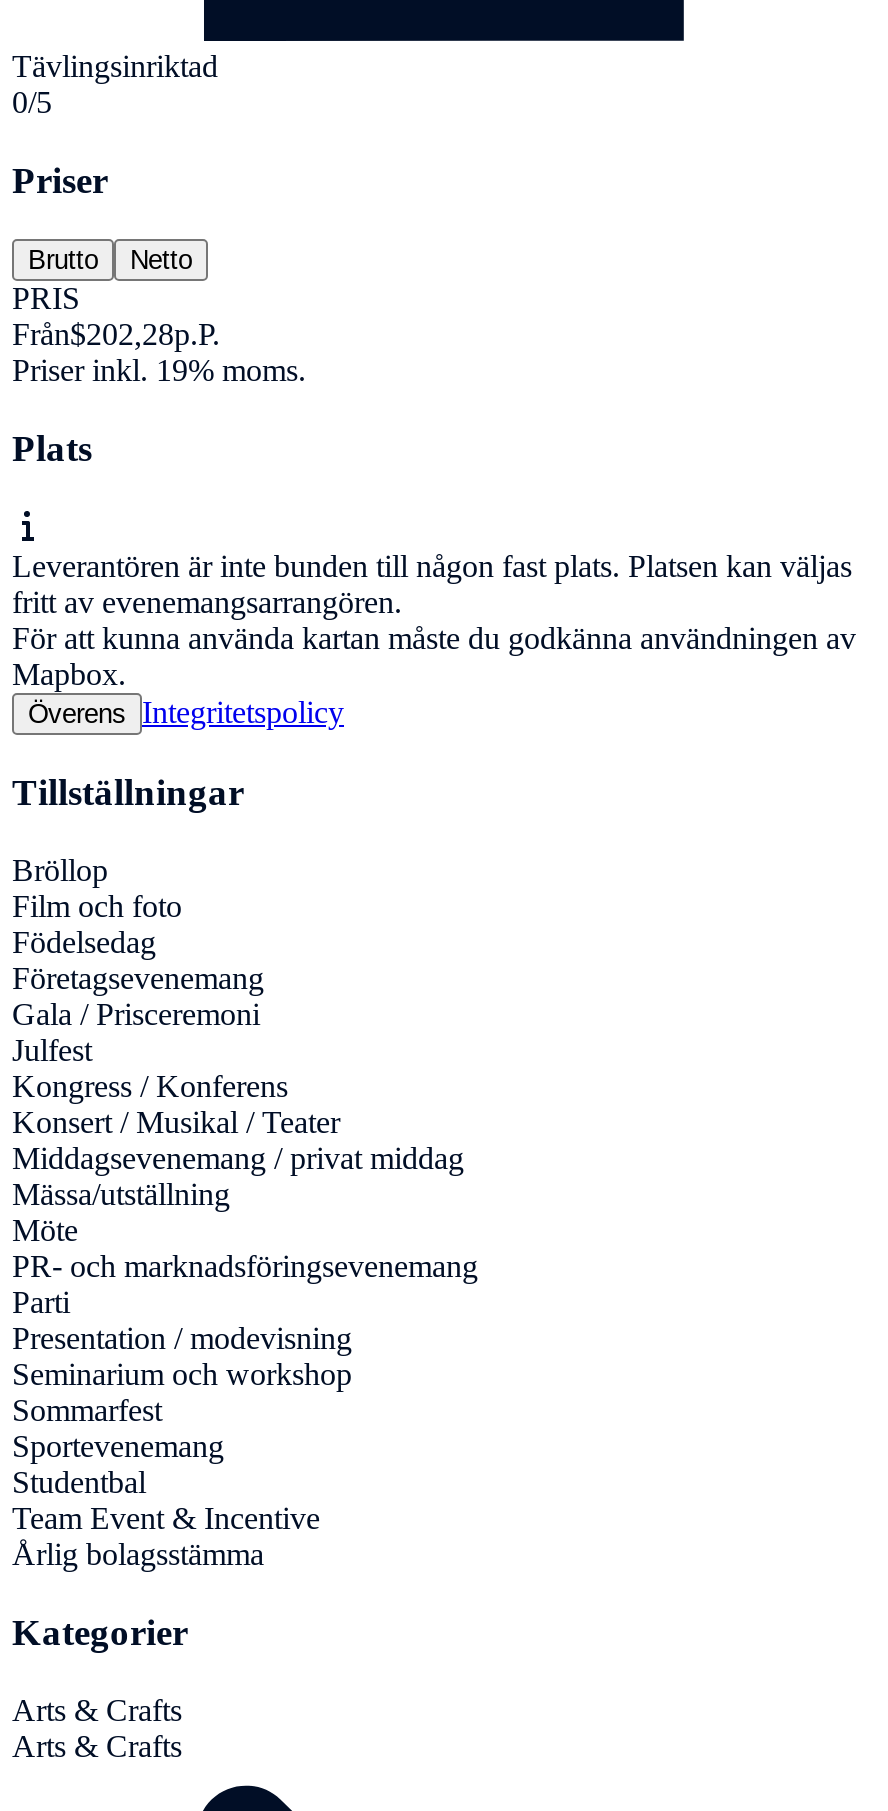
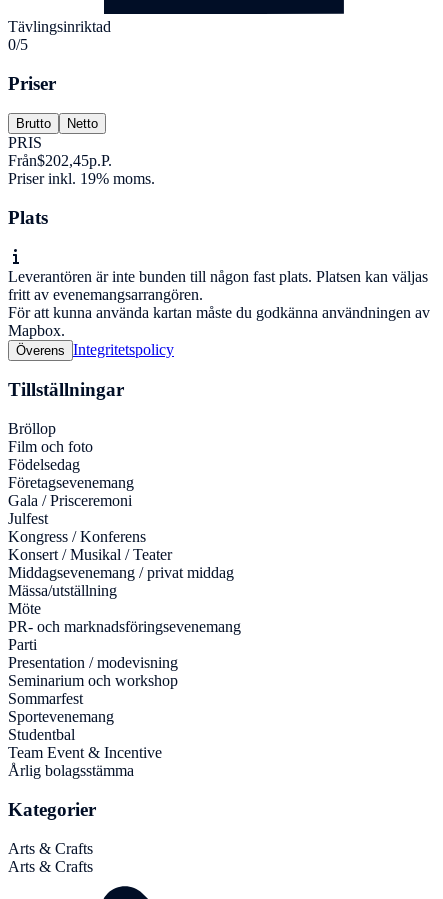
- Från$202,28p.P.
+ Från$202,45p.P.
